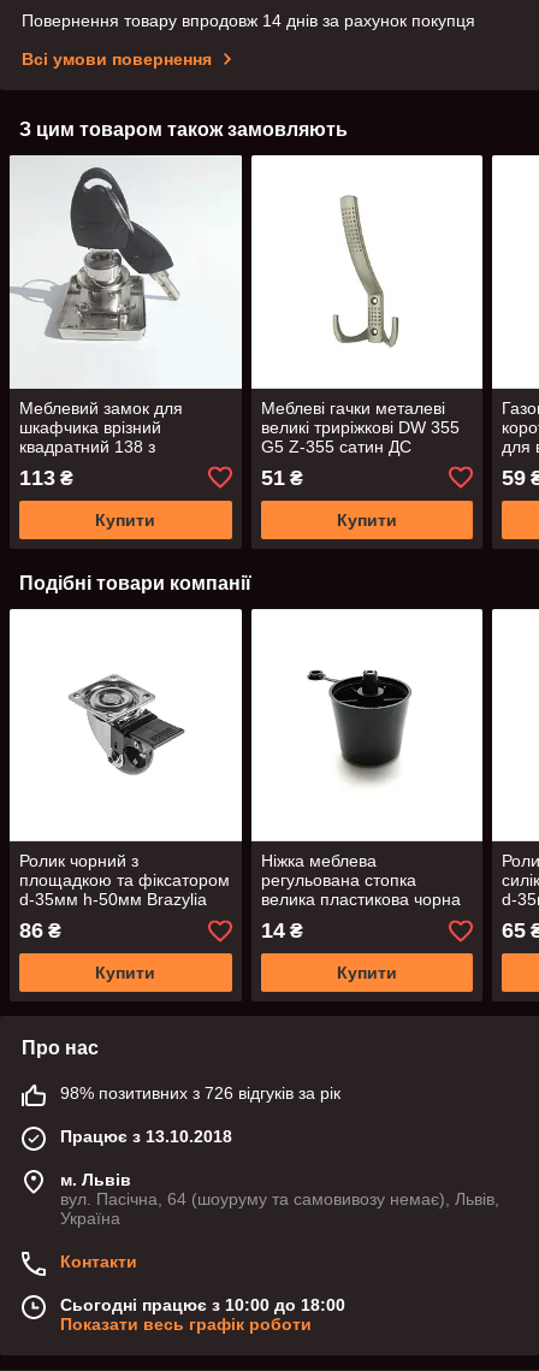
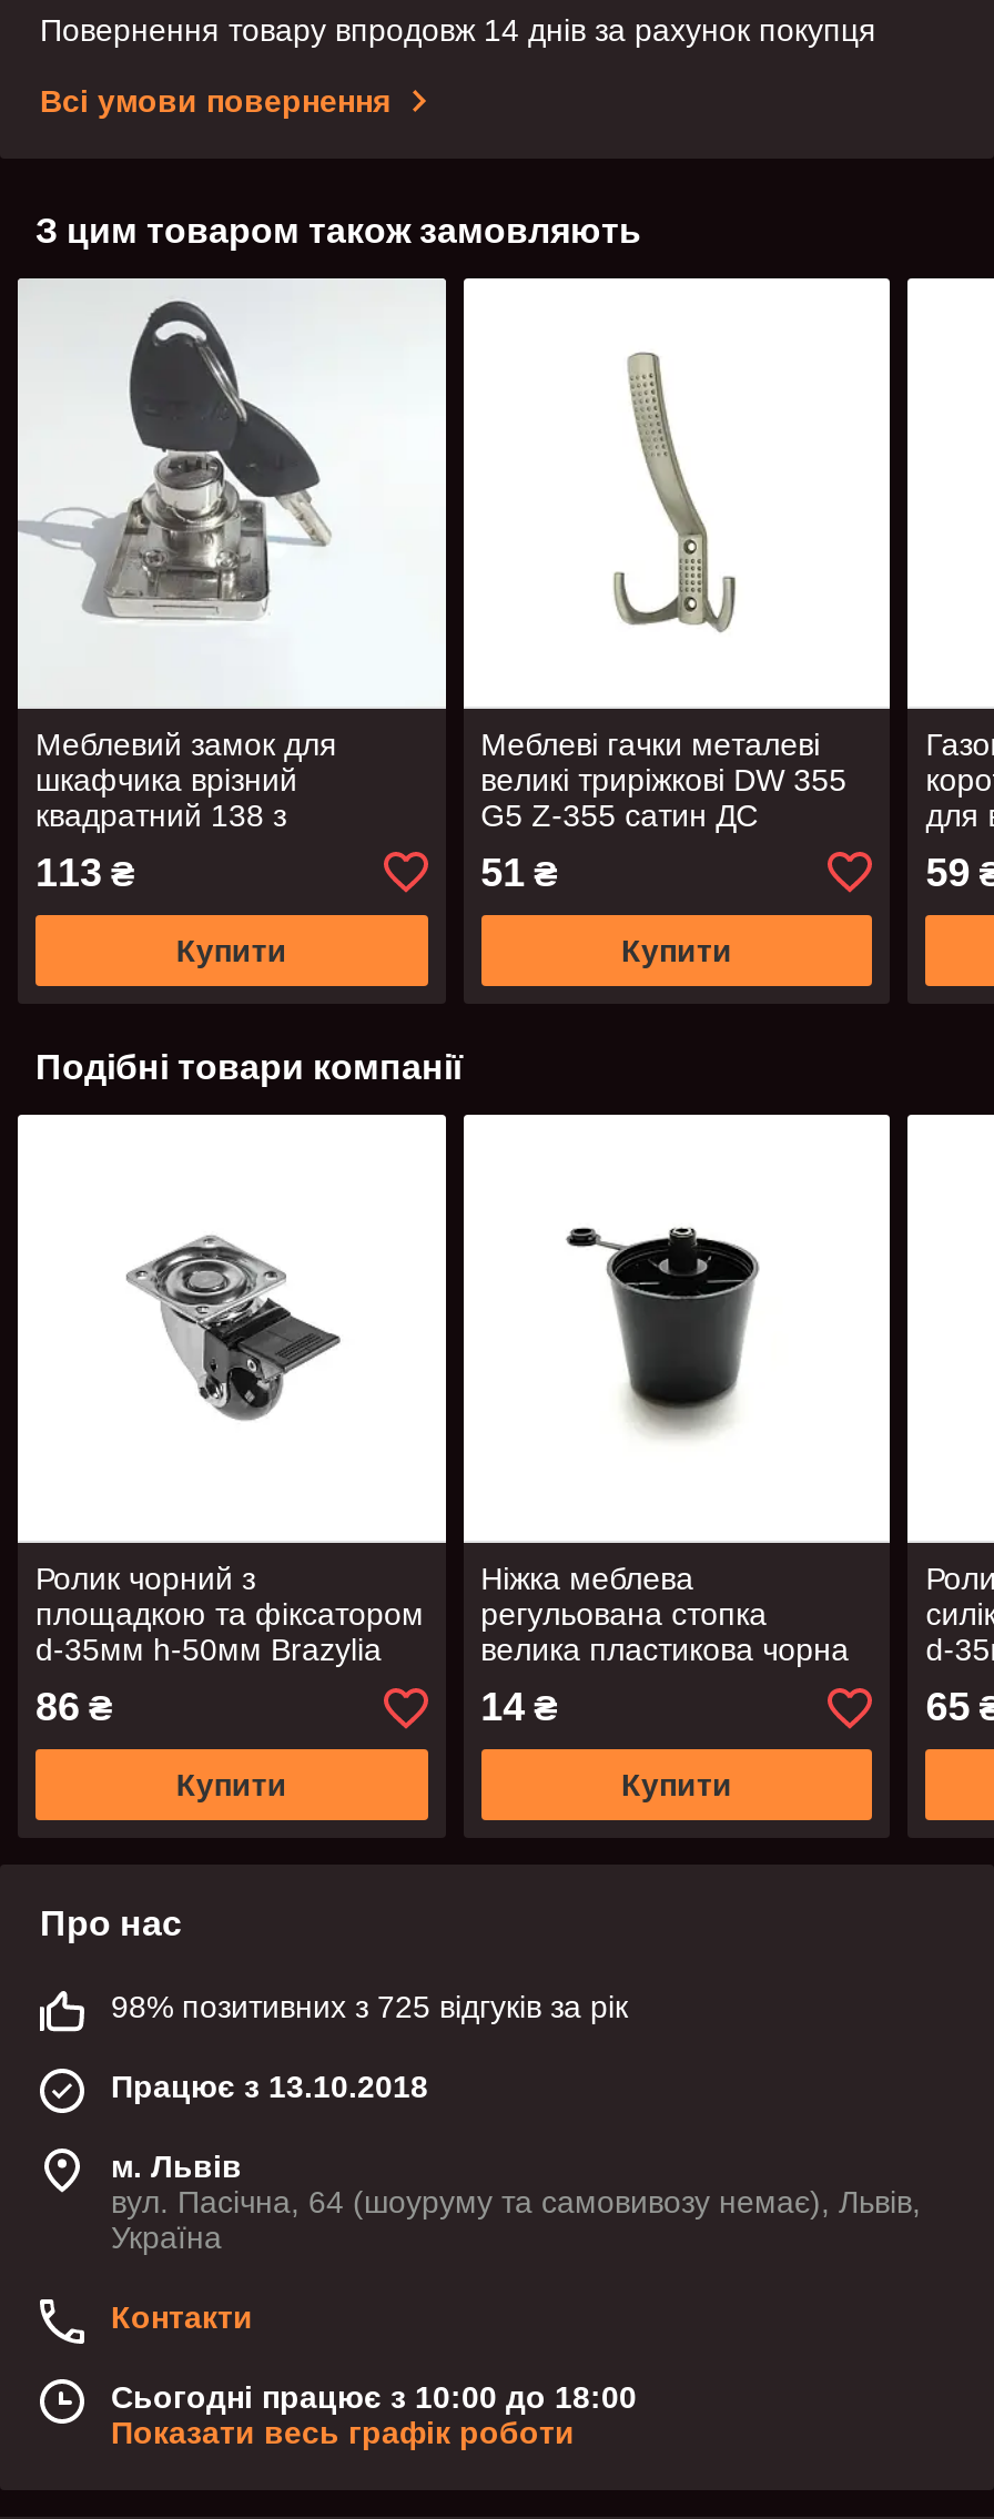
- 98% позитивних з 726 відгуків за рік
+ 98% позитивних з 725 відгуків за рік
